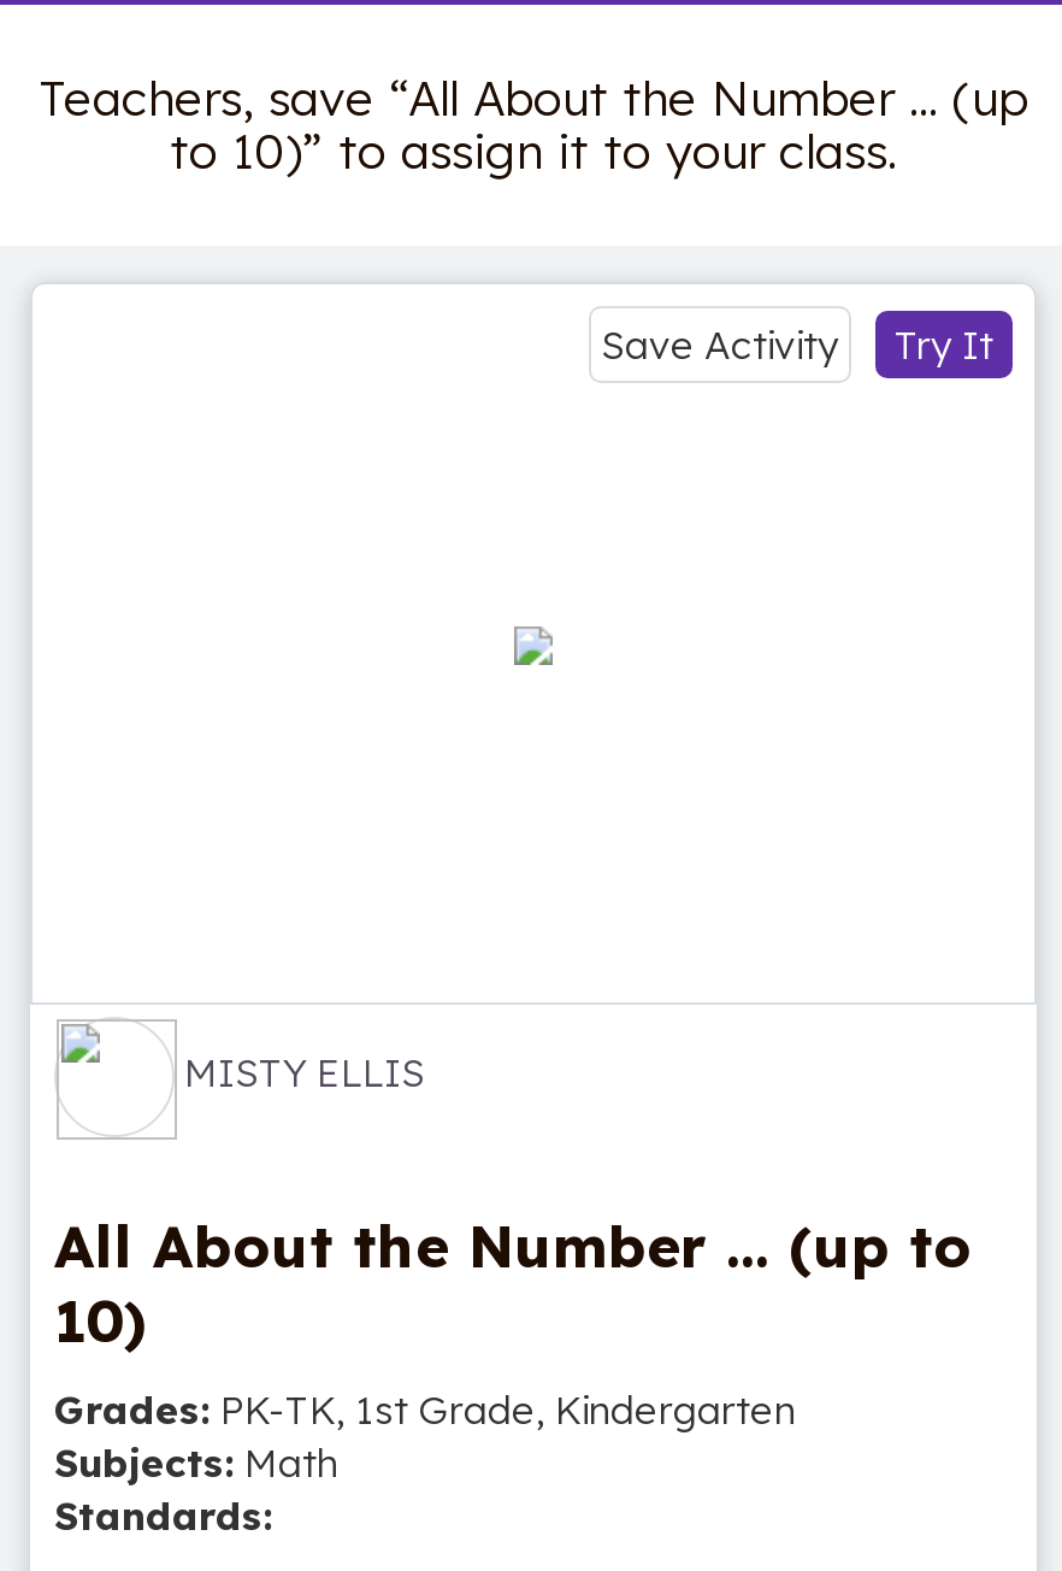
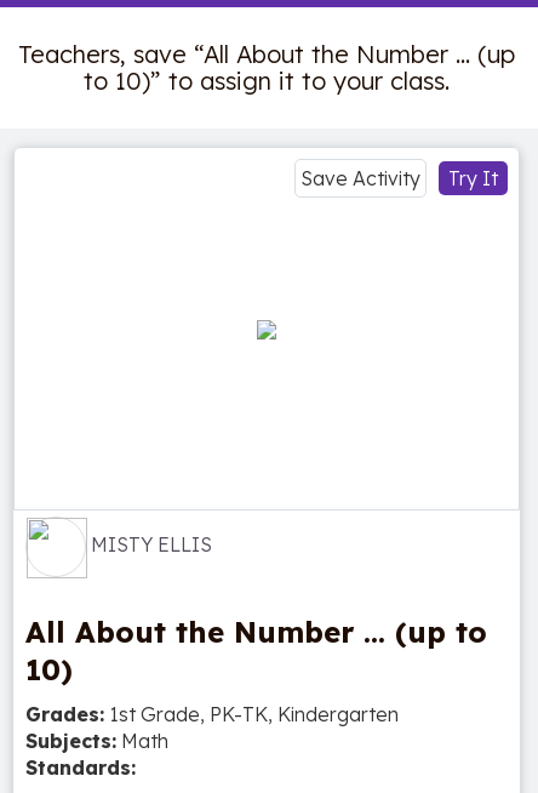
- Grades: PK-TK, 1st Grade, Kindergarten
+ Grades: 1st Grade, PK-TK, Kindergarten
